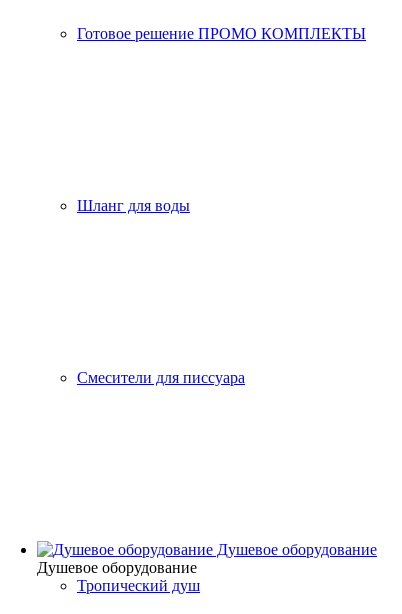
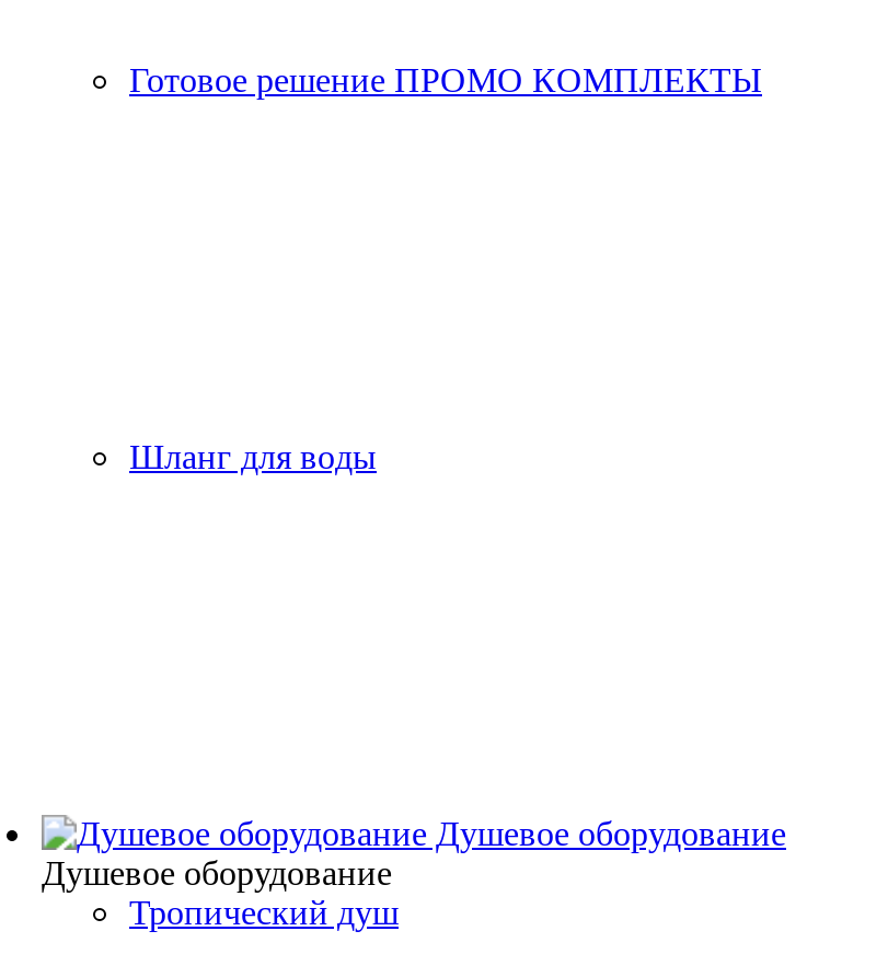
- Смесители для писсуара
